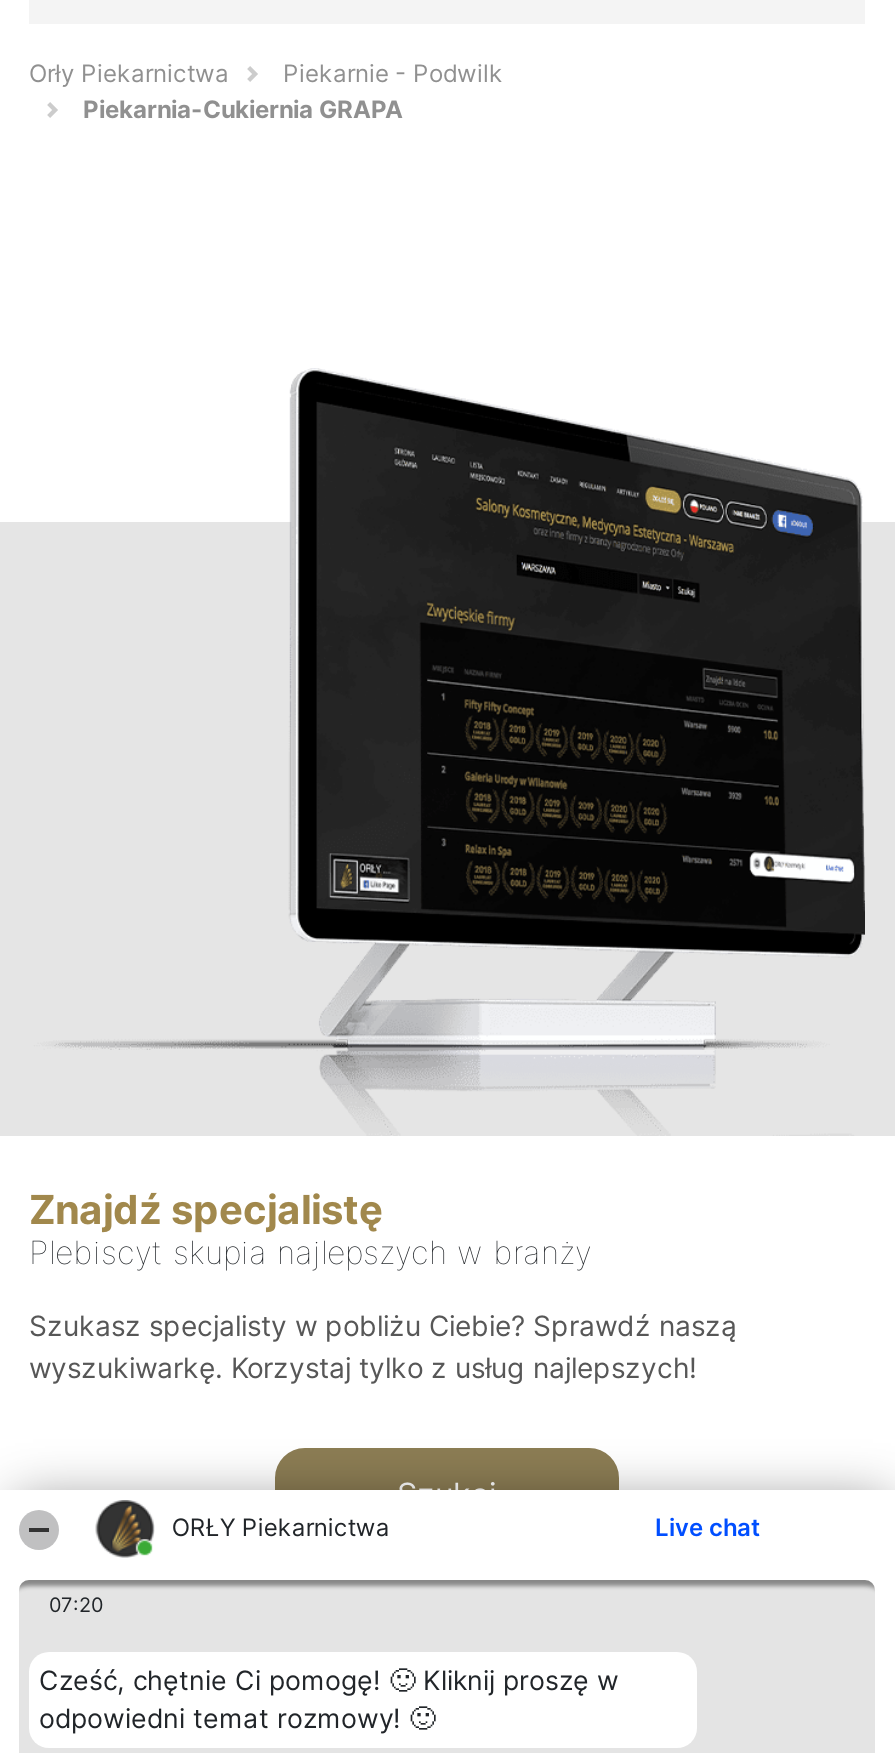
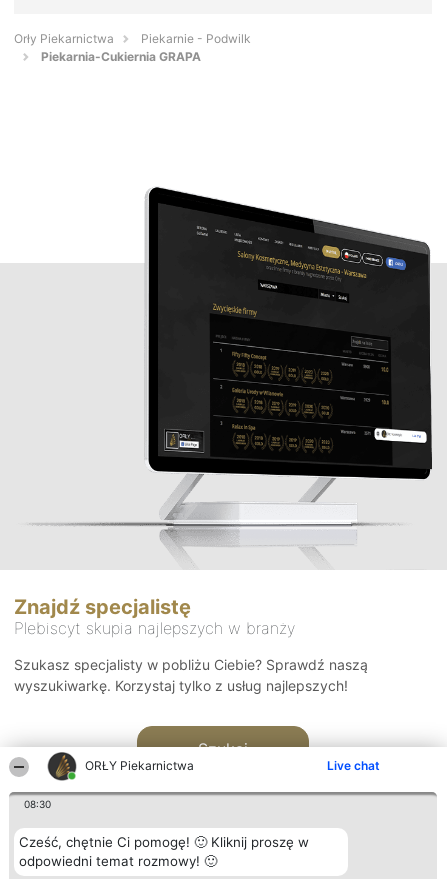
- 07:20
+ 08:30
